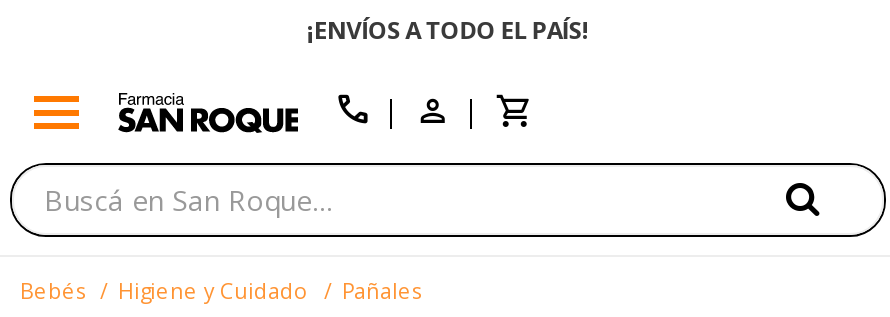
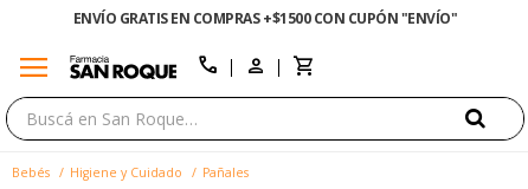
- ¡ENVÍOS A TODO EL PAÍS!
+ ENVÍO GRATIS EN COMPRAS +$1500 CON CUPÓN "ENVÍO"
